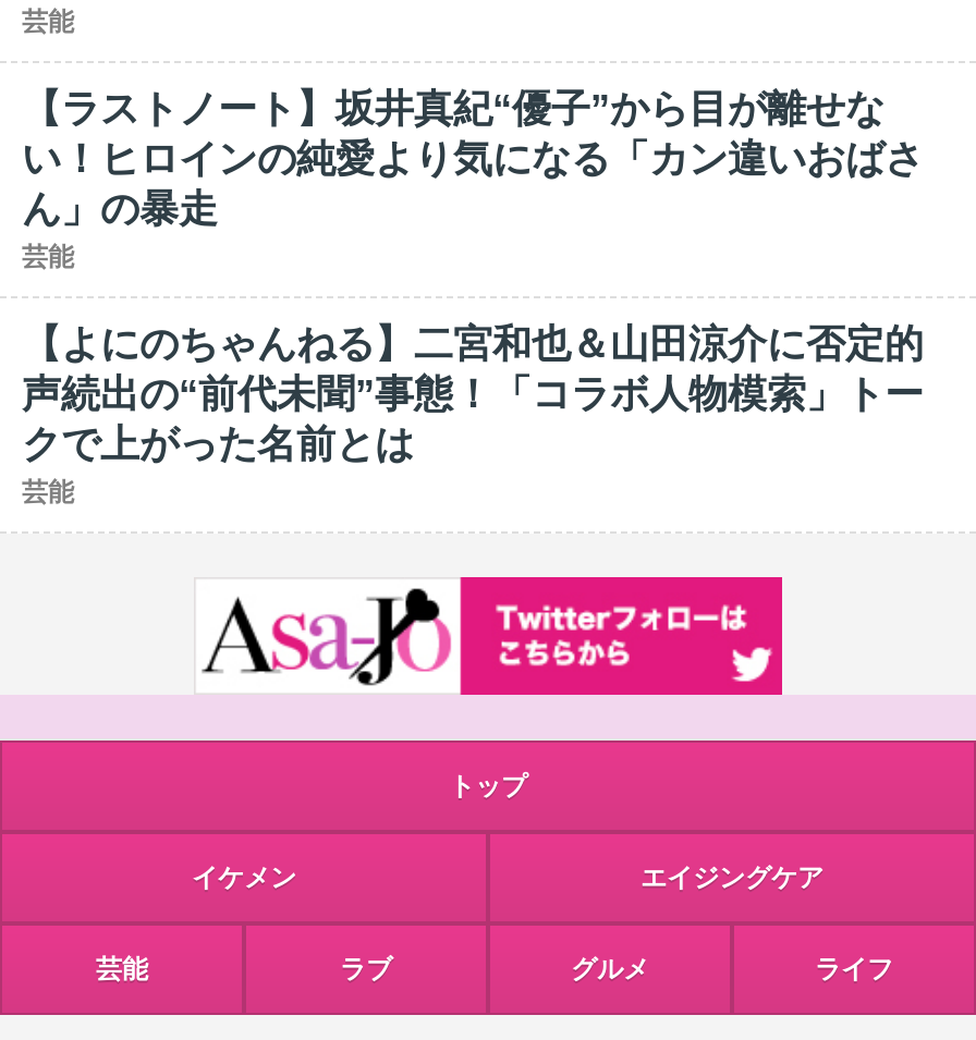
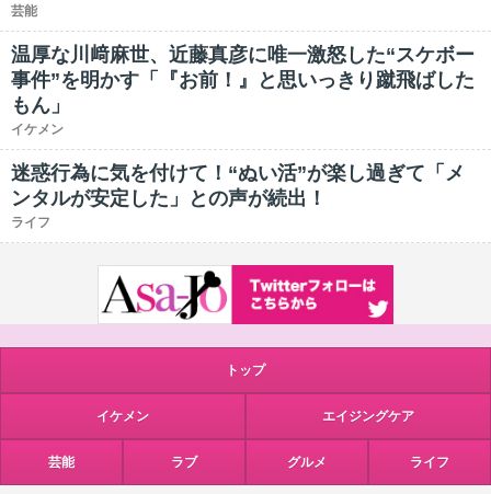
- 【ラストノート】坂井真紀“優子”から目が離せな
- い！ヒロインの純愛より気になる「カン違いおばさ
- ん」の暴走
- 芸能
+ 温厚な川﨑麻世、近藤真彦に唯一激怒した“スケボー
+ 事件”を明かす「『お前！』と思いっきり蹴飛ばした
+ もん」
+ イケメン

- 【よにのちゃんねる】二宮和也＆山田涼介に否定的
- 声続出の“前代未聞”事態！「コラボ人物模索」トー
- クで上がった名前とは
- 芸能
+ 迷惑行為に気を付けて！“ぬい活”が楽し過ぎて「メ
+ ンタルが安定した」との声が続出！
+ ライフ
